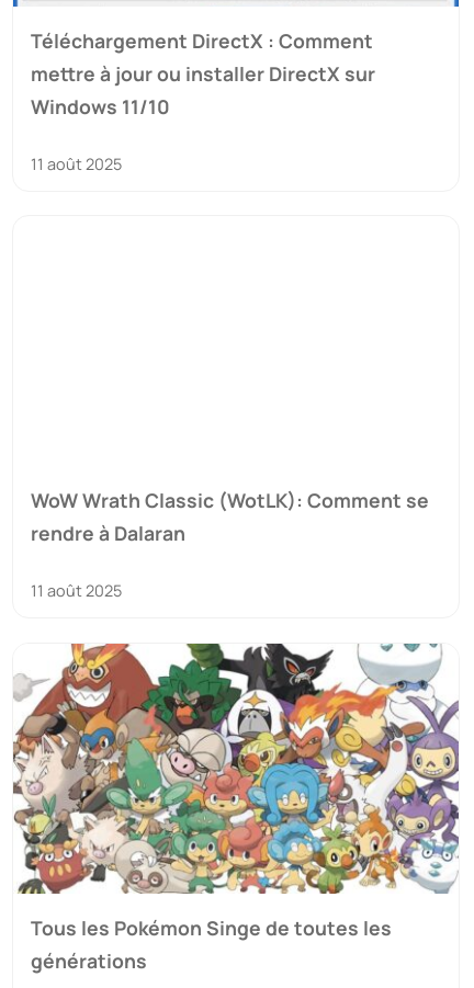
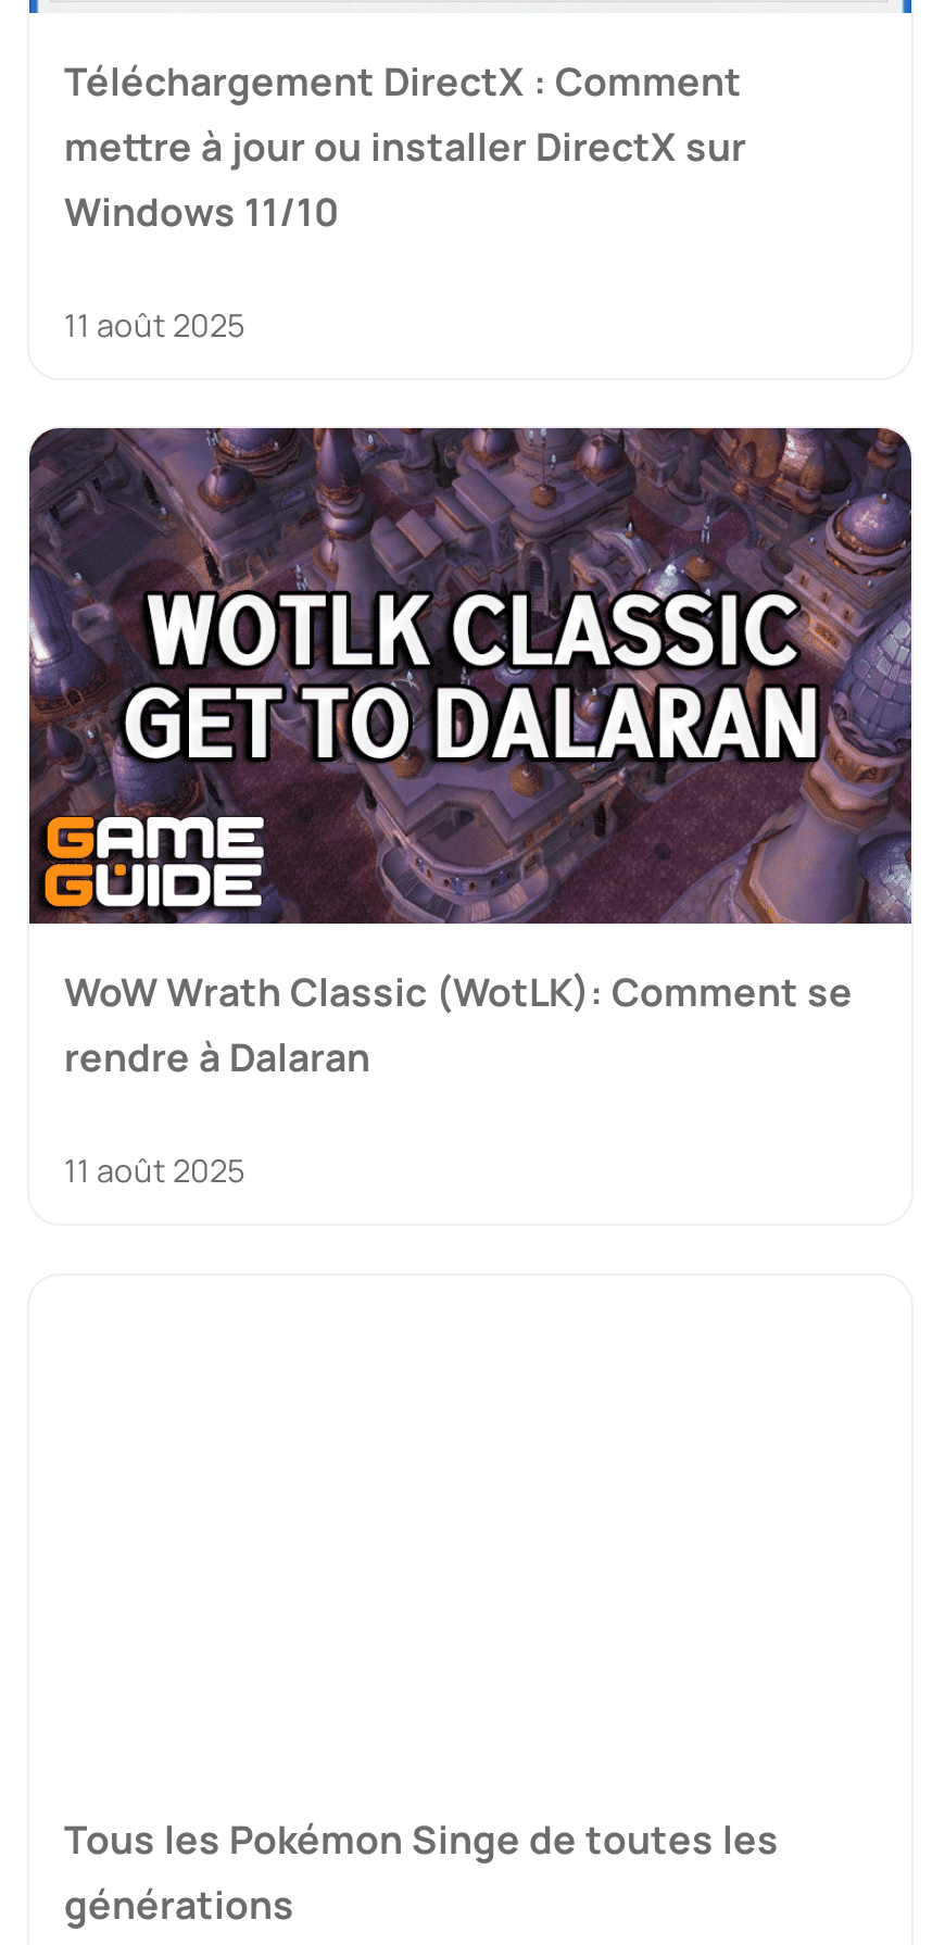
+ [image]

- [image]
